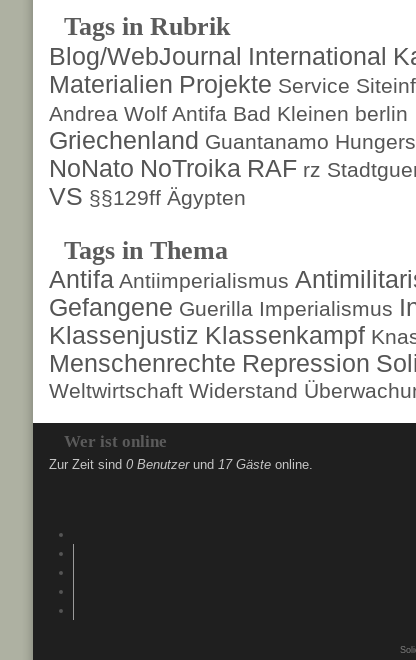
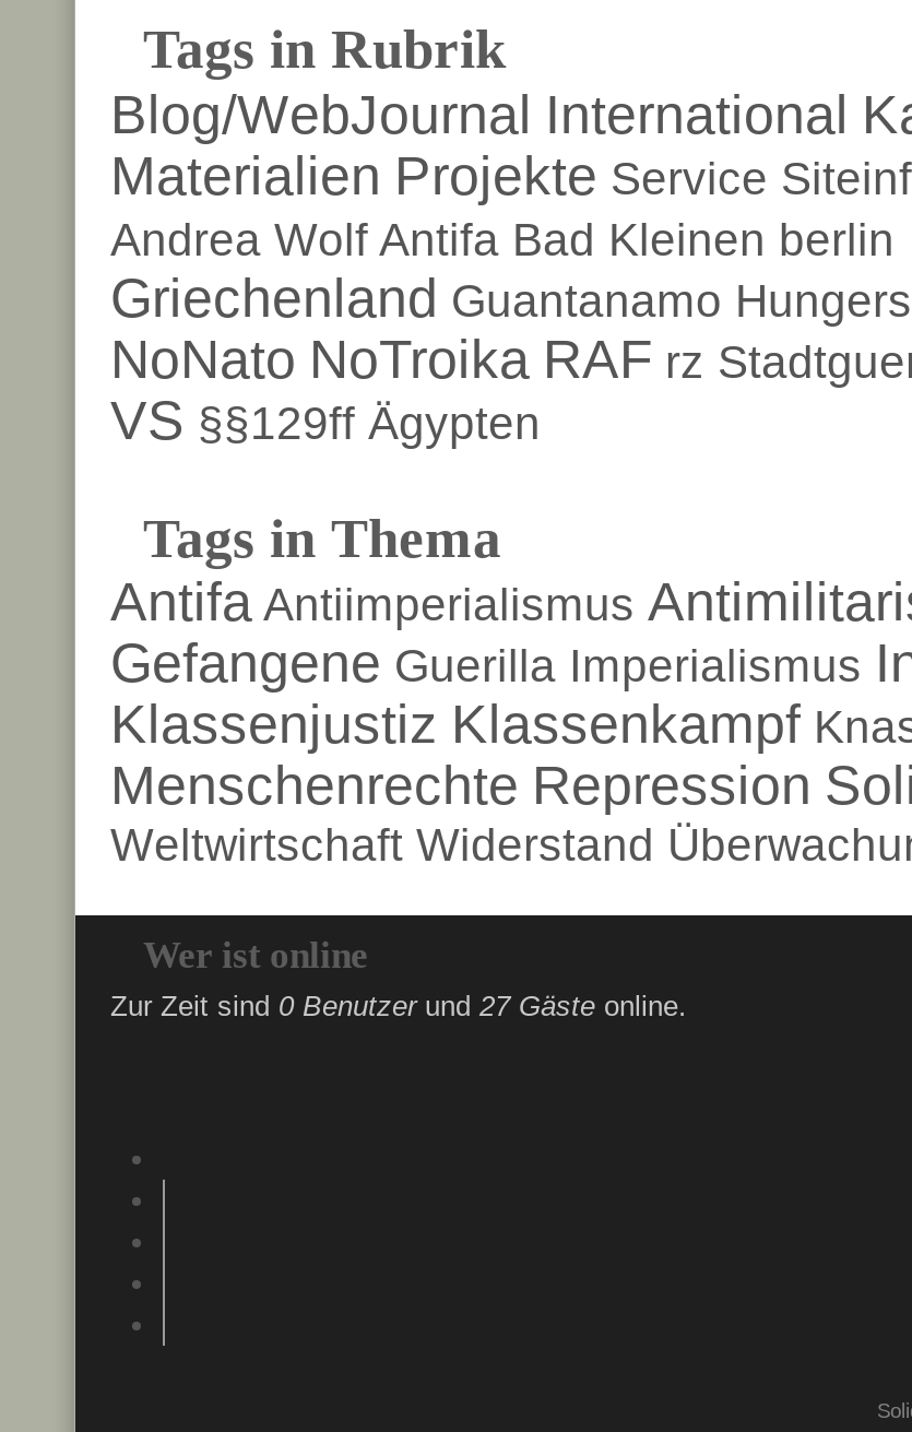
- Zur Zeit sind 0 Benutzer und 17 Gäste online.
+ Zur Zeit sind 0 Benutzer und 27 Gäste online.
